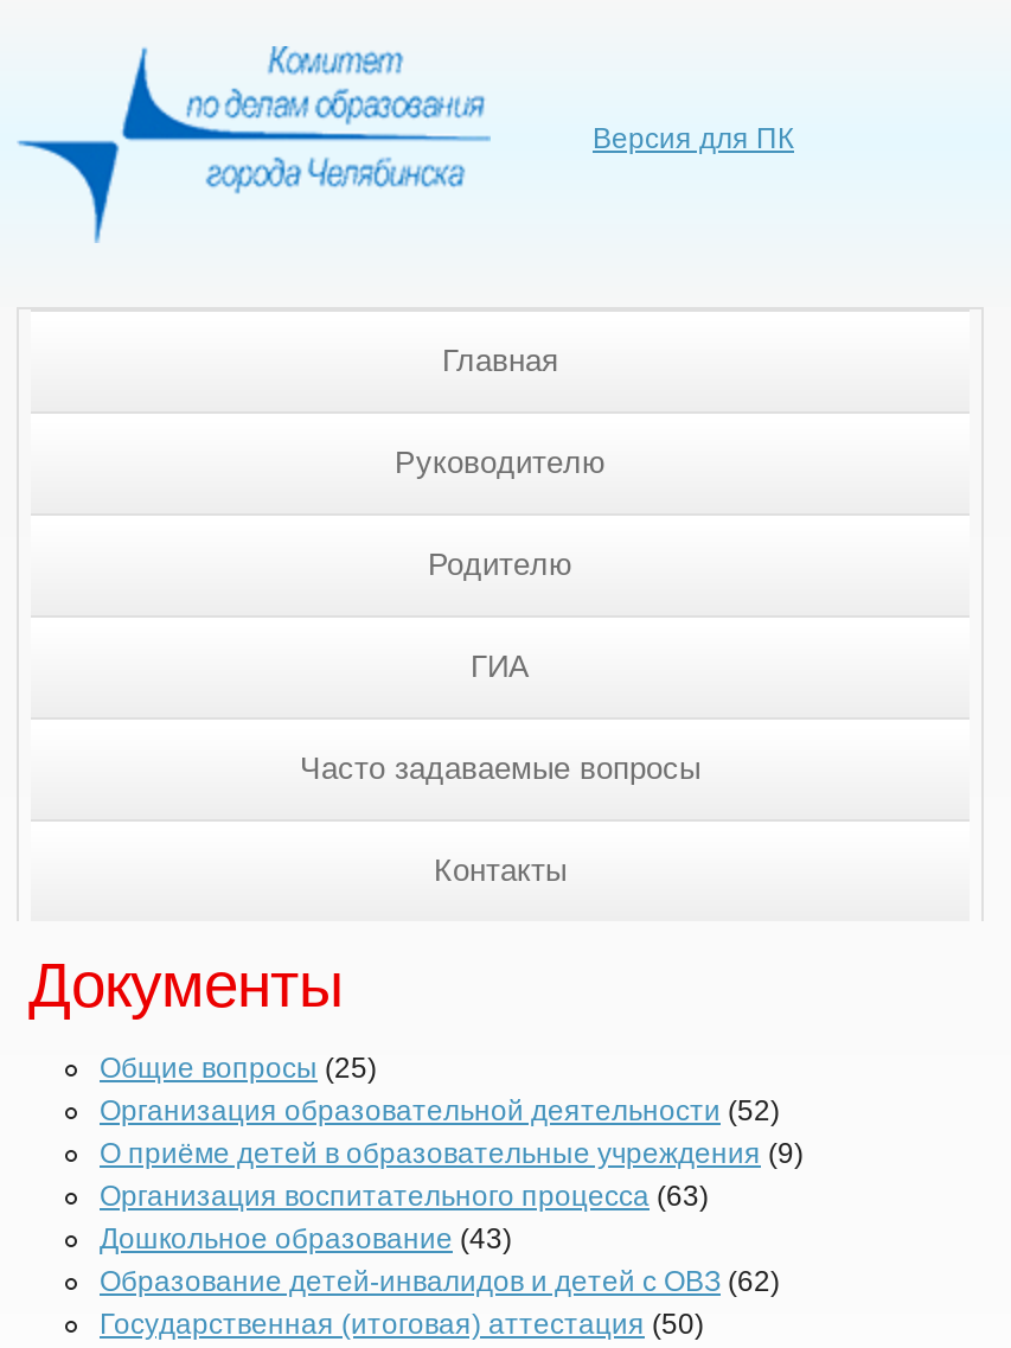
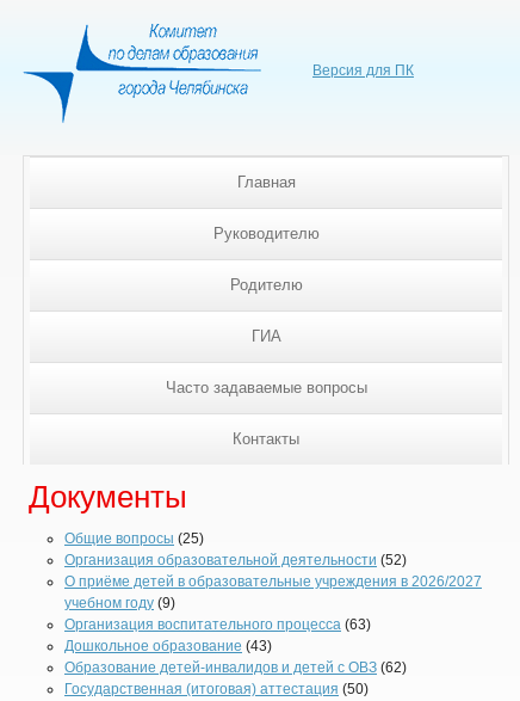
- О приёме детей в образовательные учреждения (9)
+ О приёме детей в образовательные учреждения в 2026/2027
+ учебном году (9)
